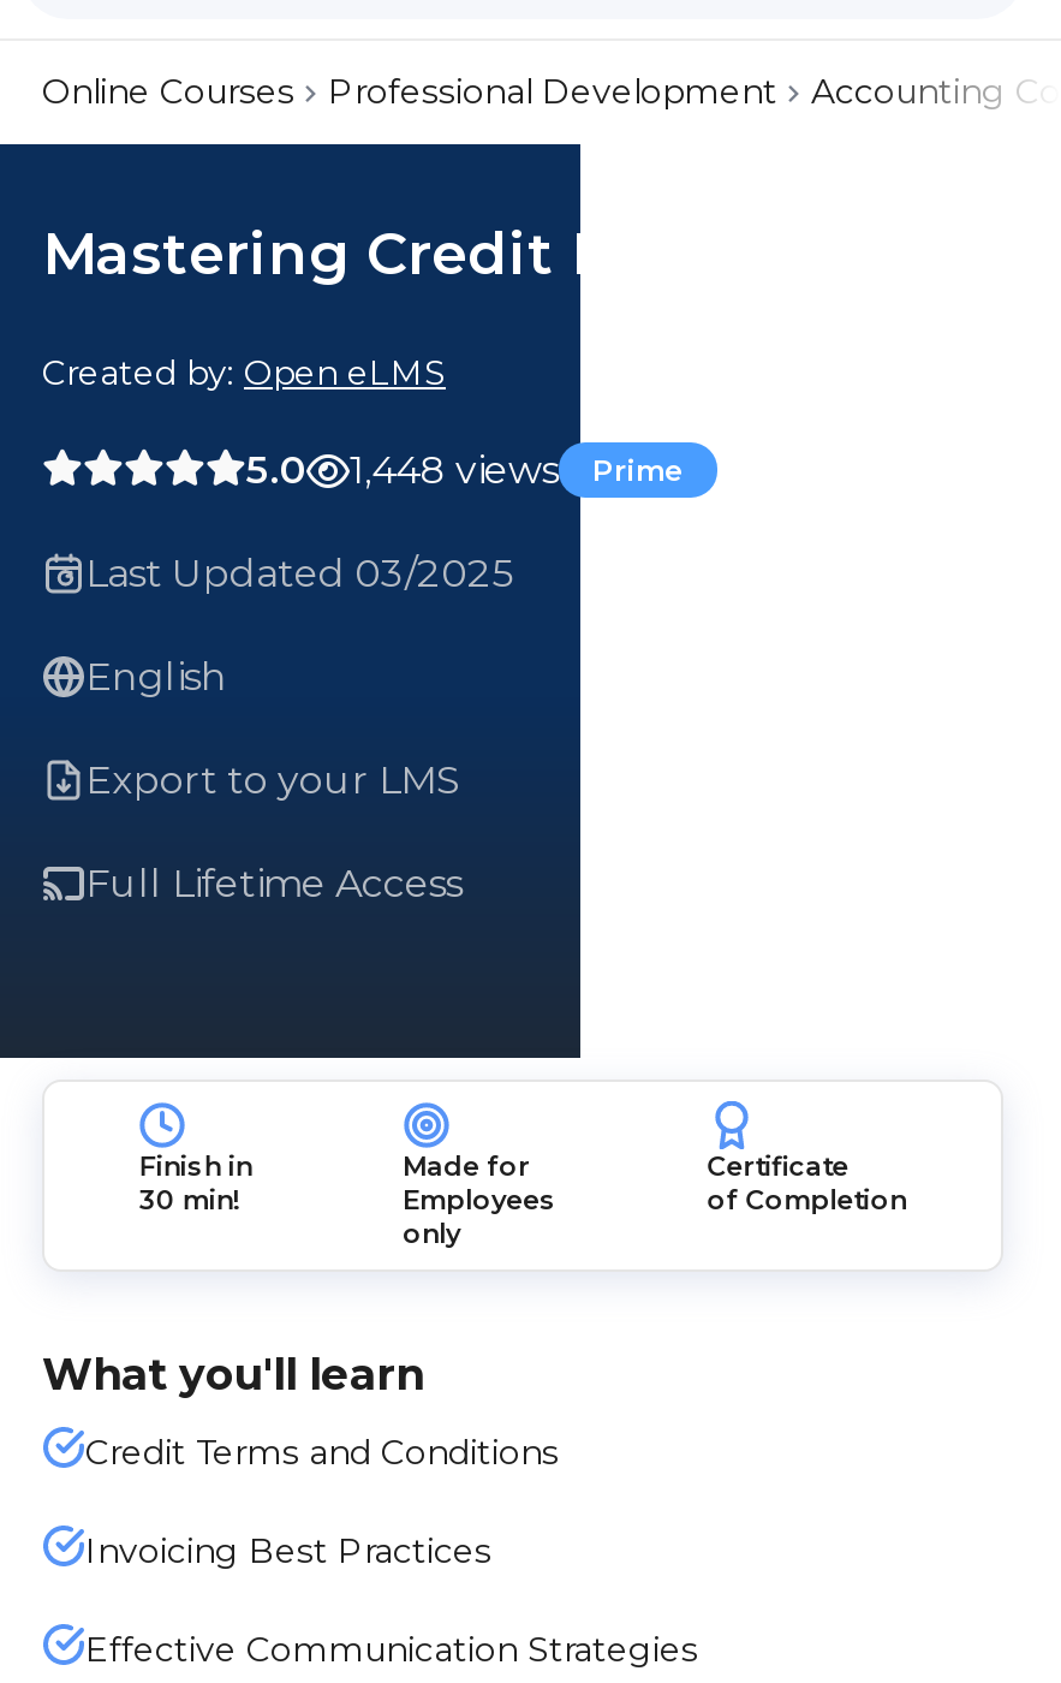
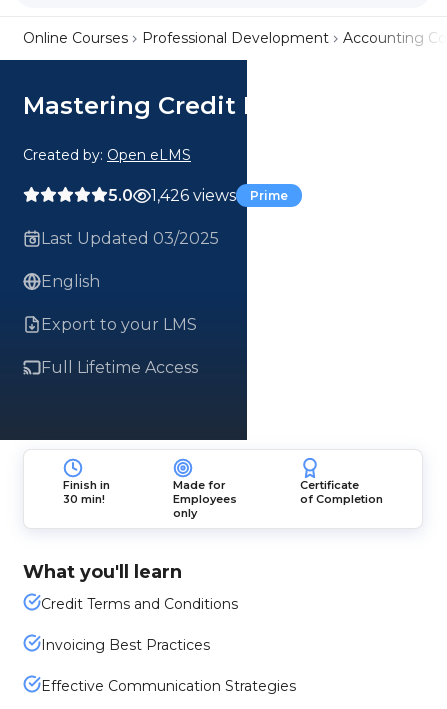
- 5.0 1,448 views Prime
+ 5.0 1,426 views Prime
